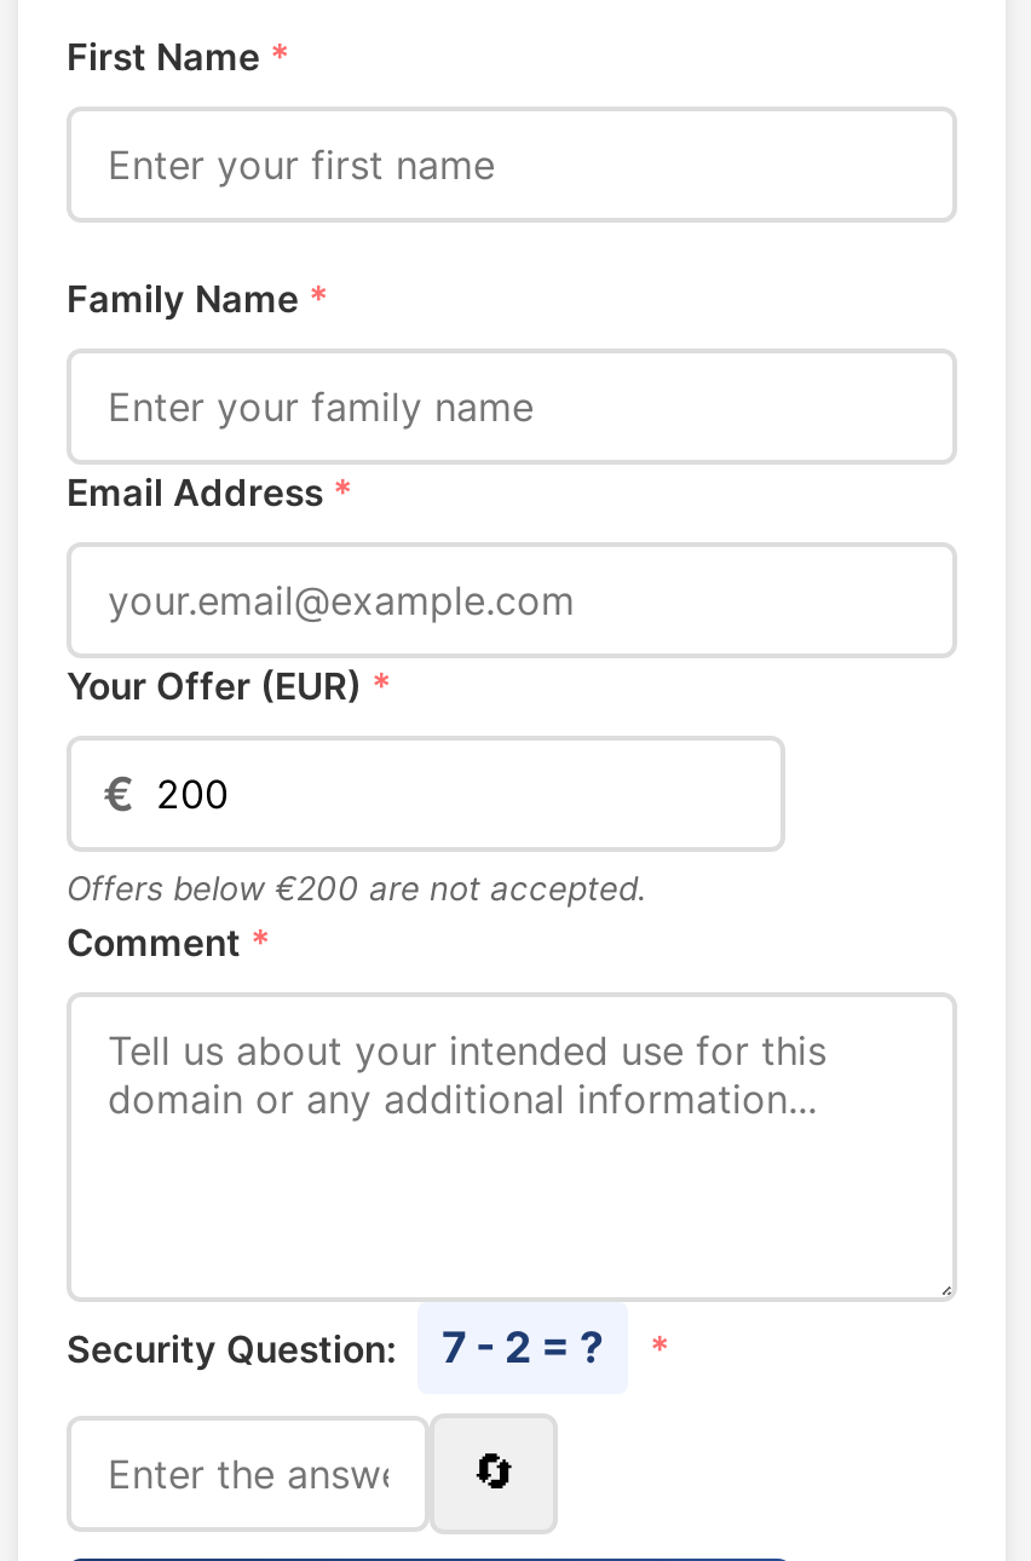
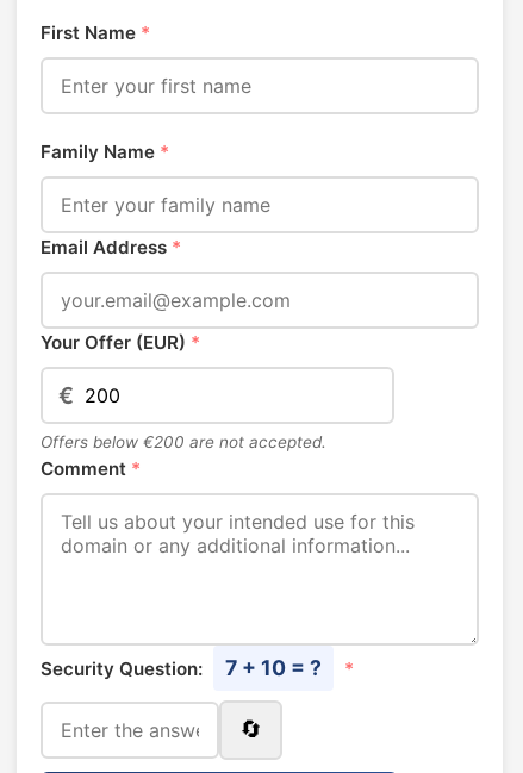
- 7 - 2 = ?
+ 7 + 10 = ?
